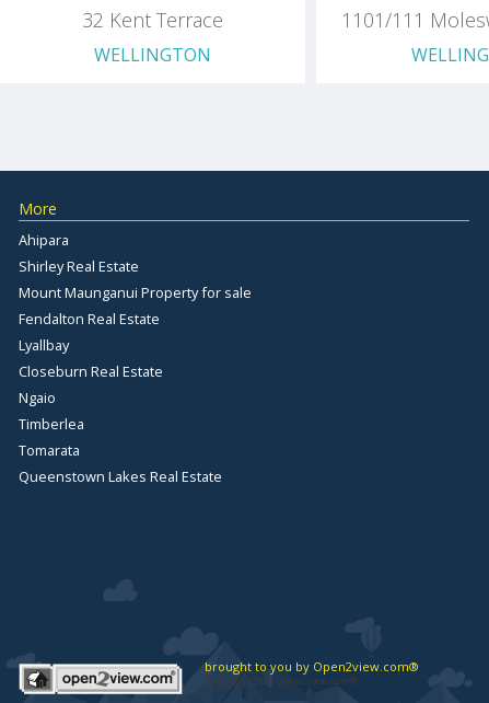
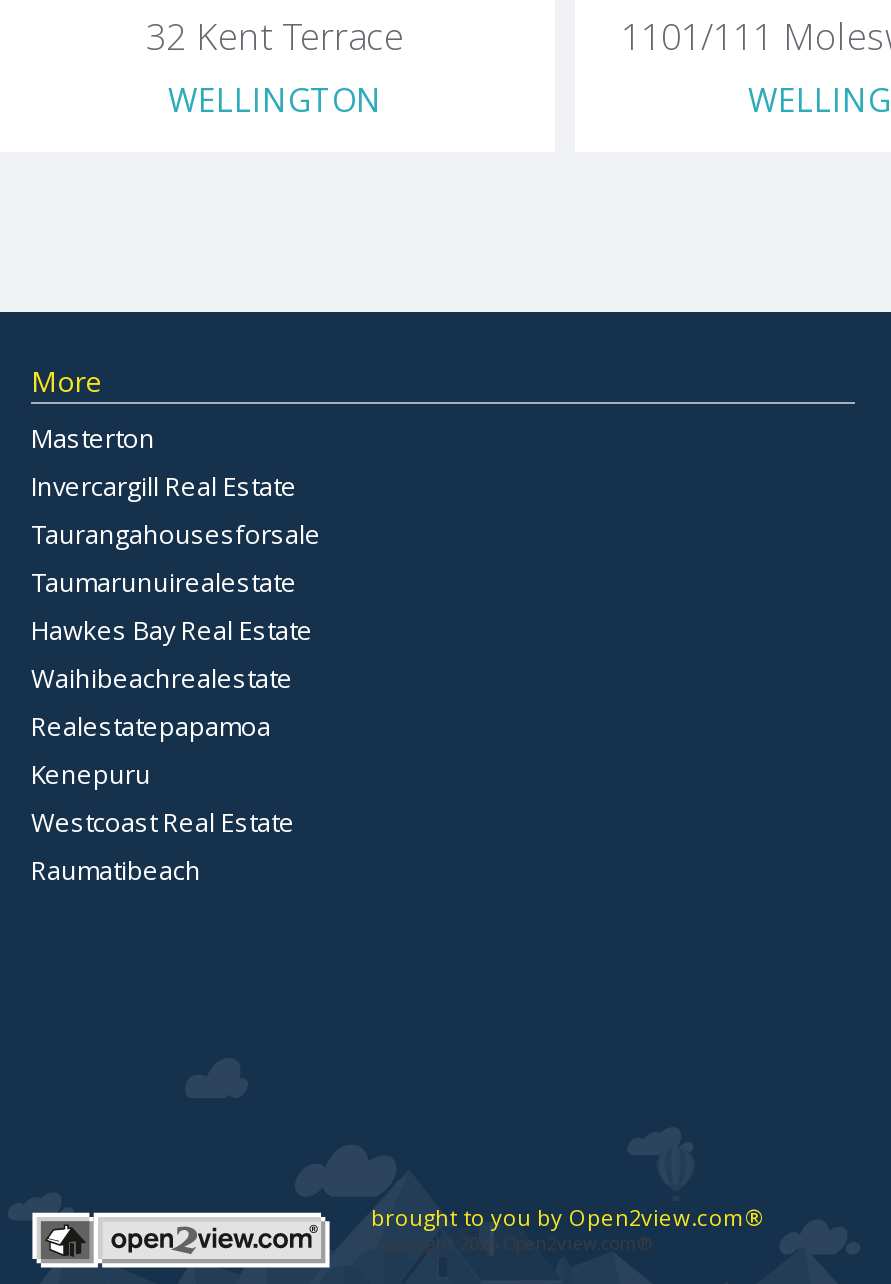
- Ahipara
- Shirley Real Estate
- Mount Maunganui Property for sale
- Fendalton Real Estate
- Lyallbay
- Closeburn Real Estate
- Ngaio
- Timberlea
- Tomarata
- Queenstown Lakes Real Estate
+ Masterton
+ Invercargill Real Estate
+ Taurangahousesforsale
+ Taumarunuirealestate
+ Hawkes Bay Real Estate
+ Waihibeachrealestate
+ Realestatepapamoa
+ Kenepuru
+ Westcoast Real Estate
+ Raumatibeach
